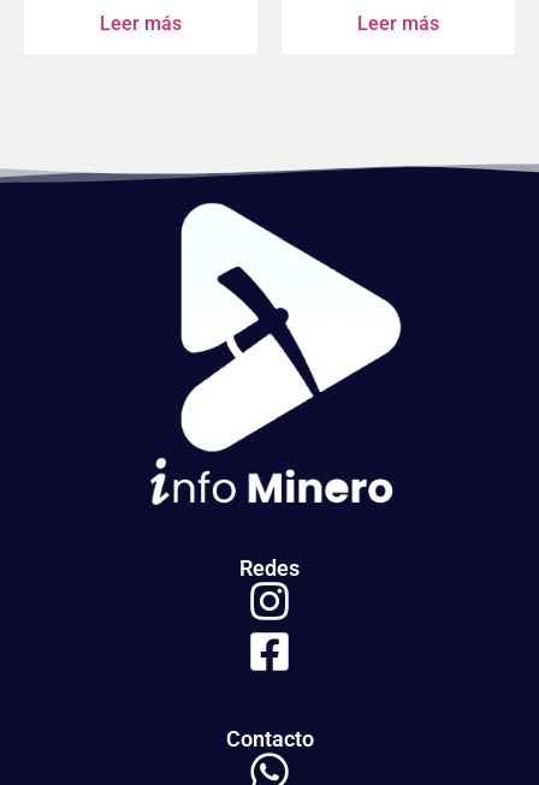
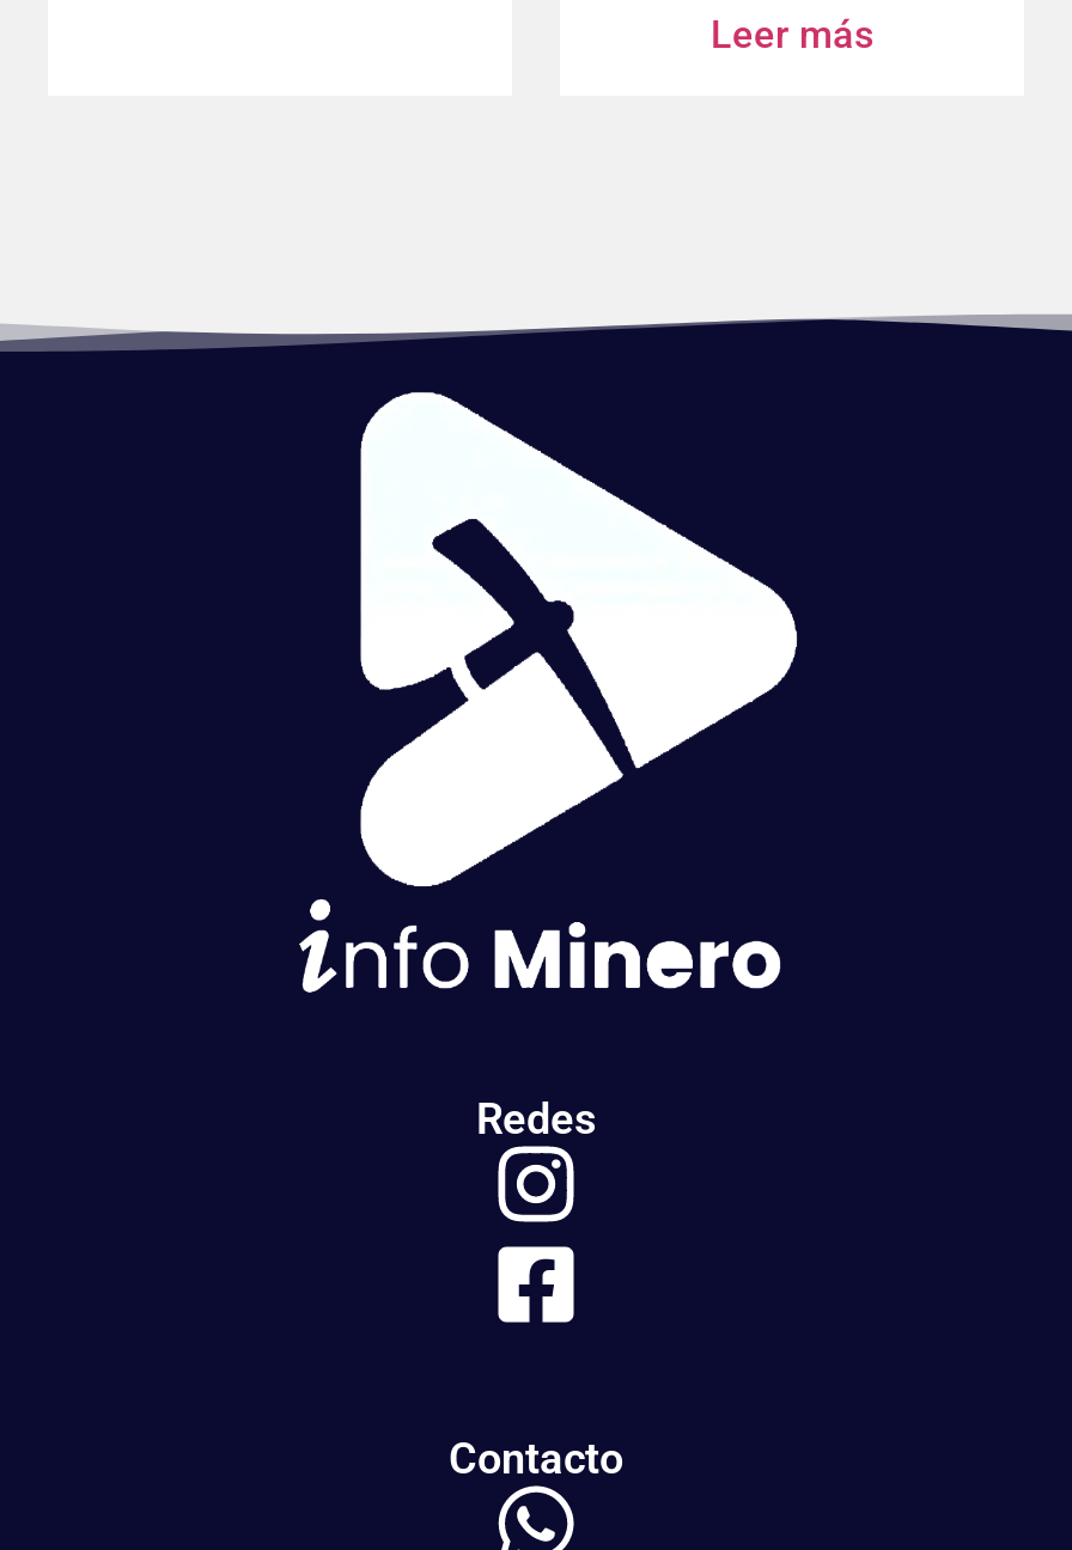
- Leer más
